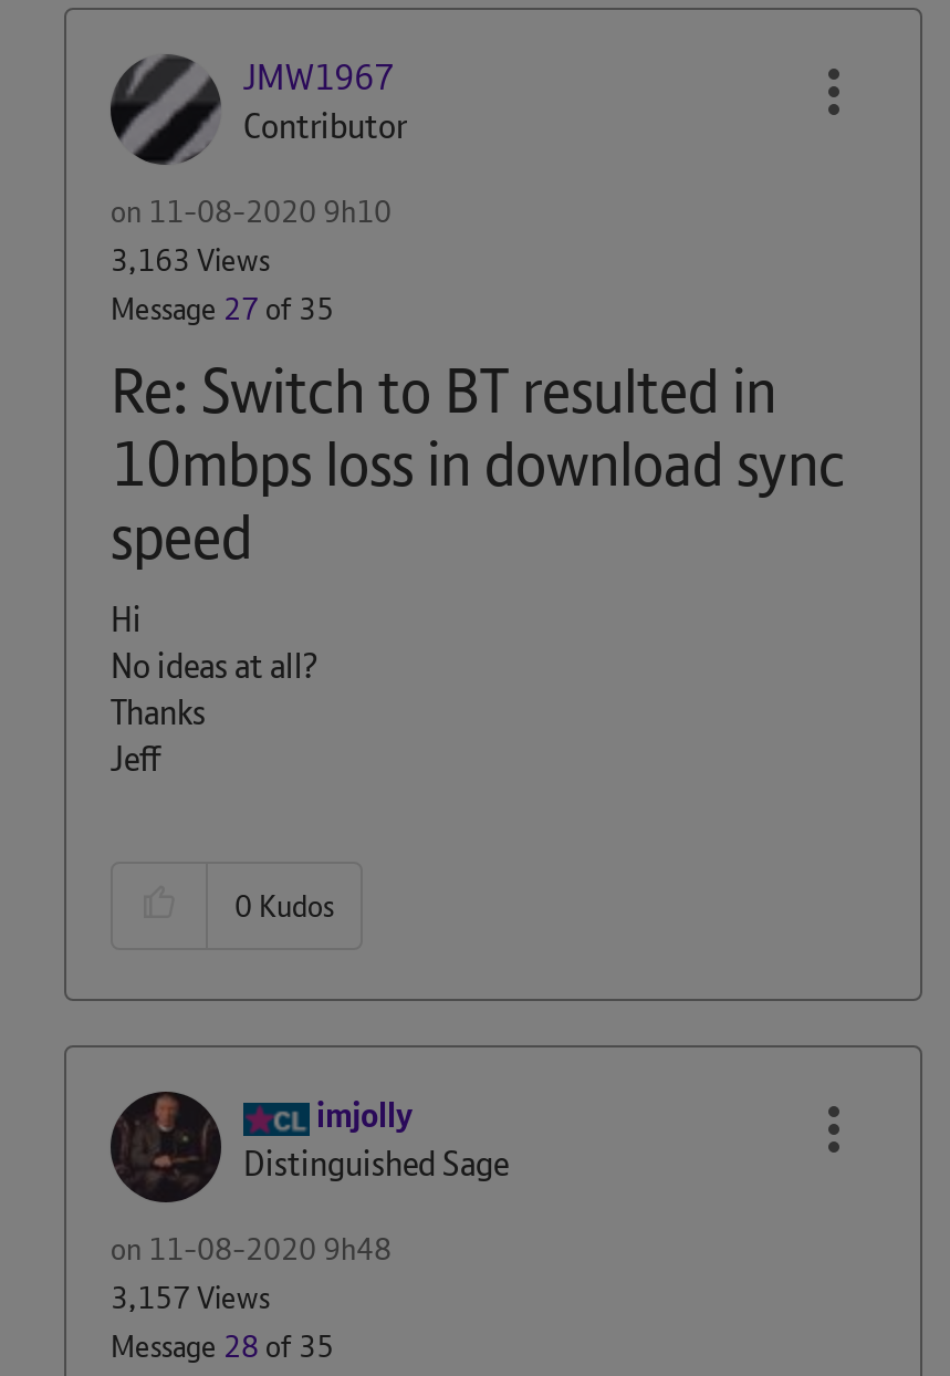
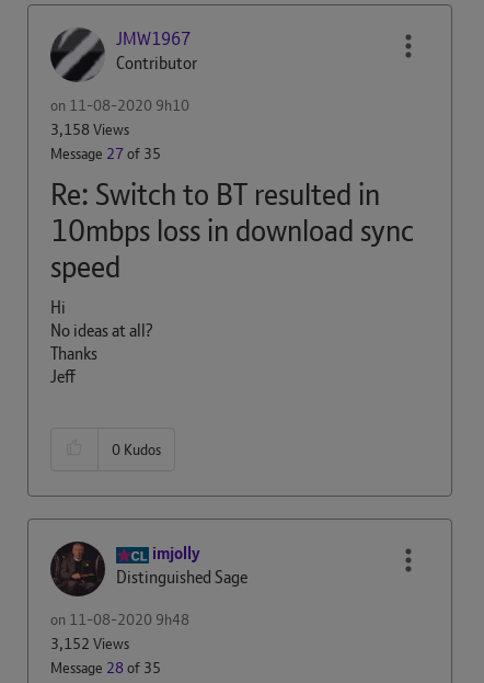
- 3,163 Views
+ 3,158 Views

- 3,157 Views
+ 3,152 Views
